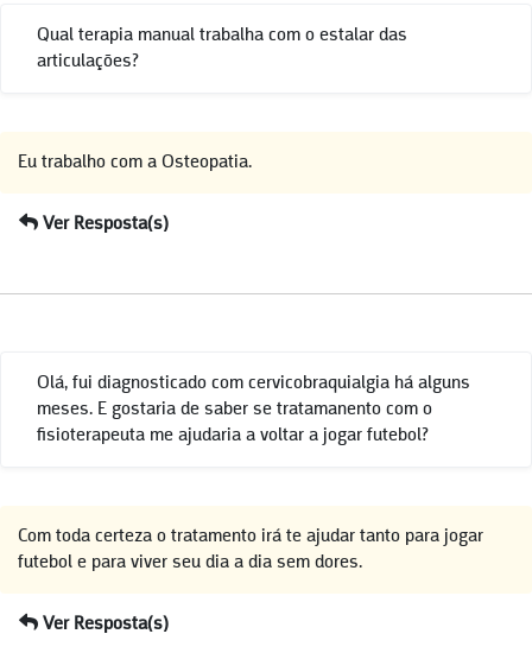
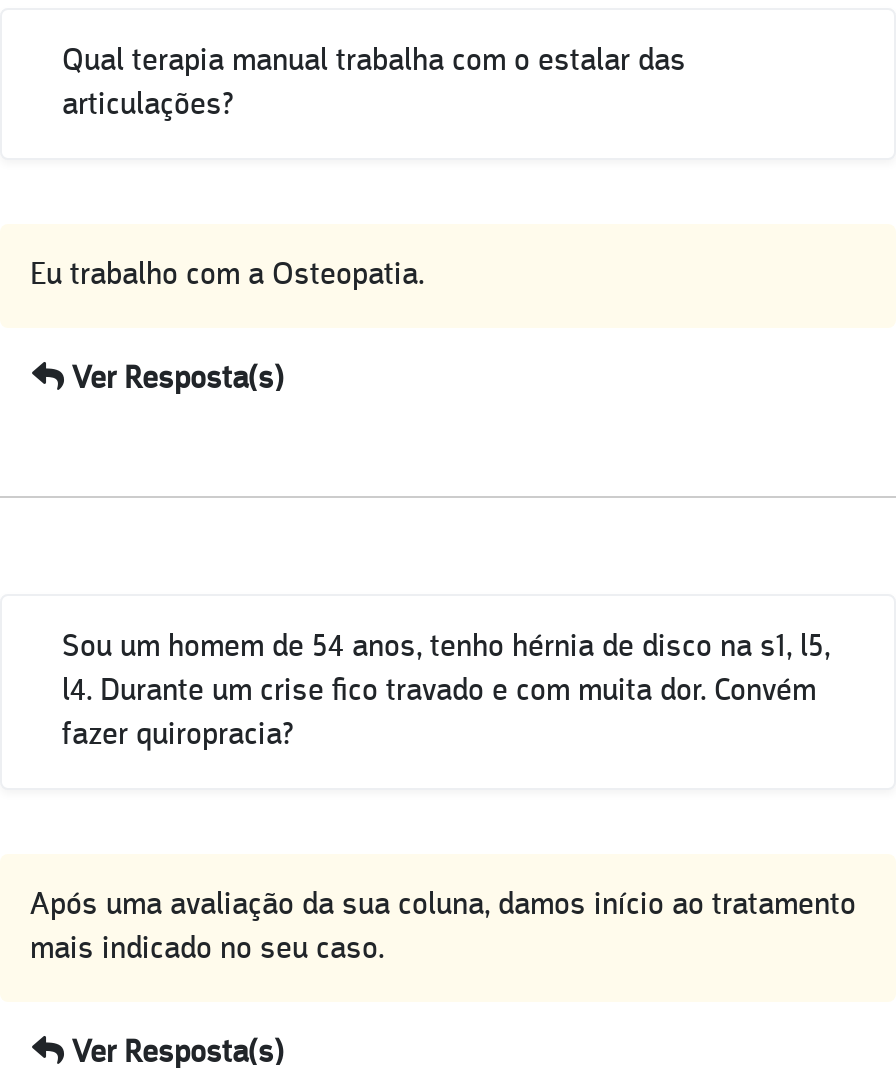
- Olá, fui diagnosticado com cervicobraquialgia há alguns
- meses. E gostaria de saber se tratamanento com o
- fisioterapeuta me ajudaria a voltar a jogar futebol?
+ Sou um homem de 54 anos, tenho hérnia de disco na s1, l5,
+ l4. Durante um crise fico travado e com muita dor. Convém
+ fazer quiropracia?

- Com toda certeza o tratamento irá te ajudar tanto para jogar
- futebol e para viver seu dia a dia sem dores.
+ Após uma avaliação da sua coluna, damos início ao tratamento
+ mais indicado no seu caso.
